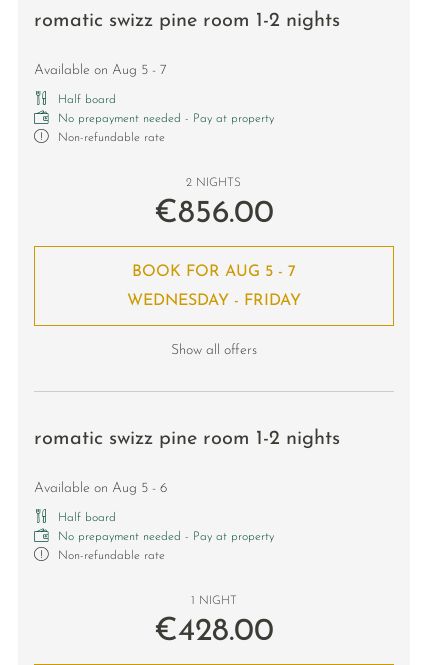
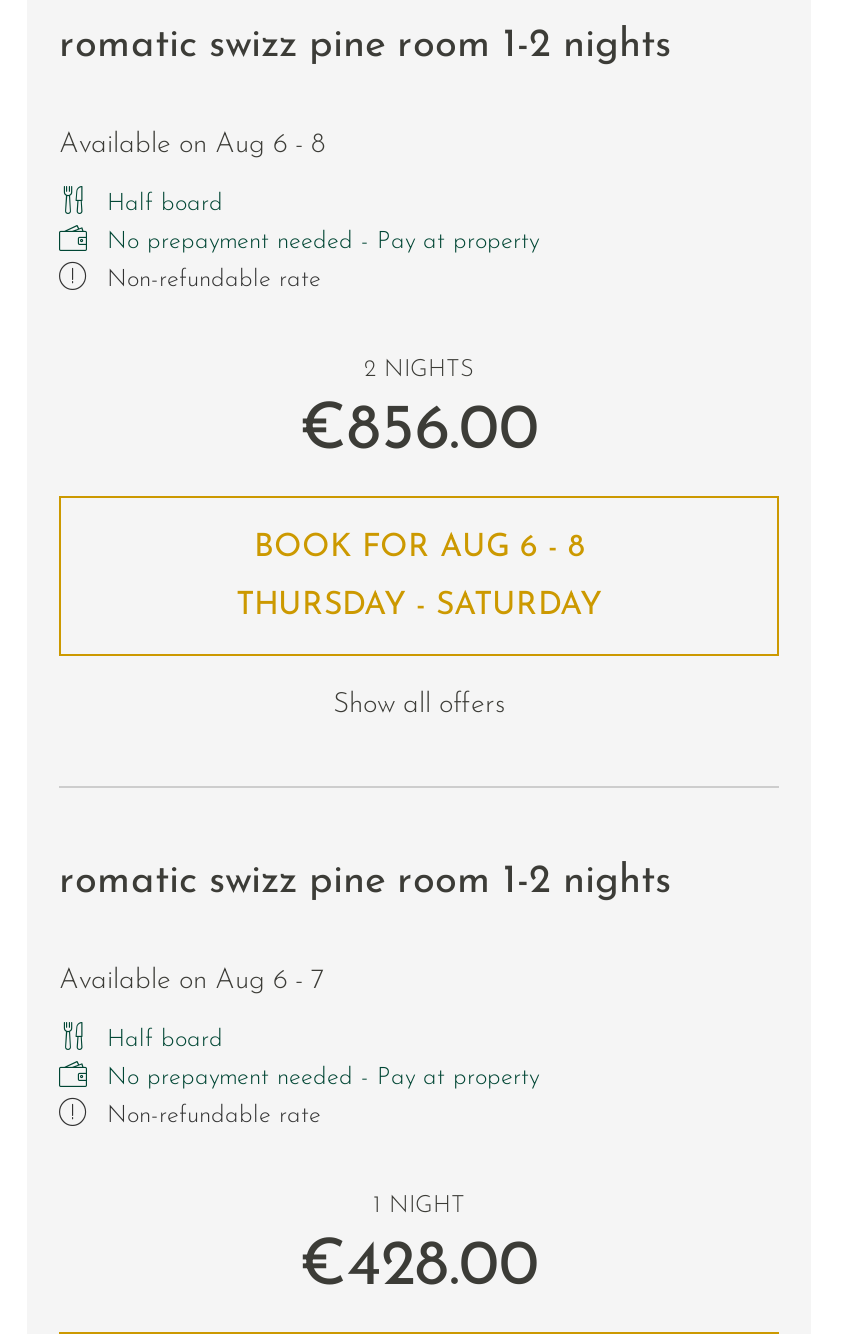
- Available on Aug 5 - 7
+ Available on Aug 6 - 8

- BOOK FOR AUG 5 - 7
+ BOOK FOR AUG 6 - 8

- WEDNESDAY - FRIDAY
+ THURSDAY - SATURDAY

- Available on Aug 5 - 6
+ Available on Aug 6 - 7
